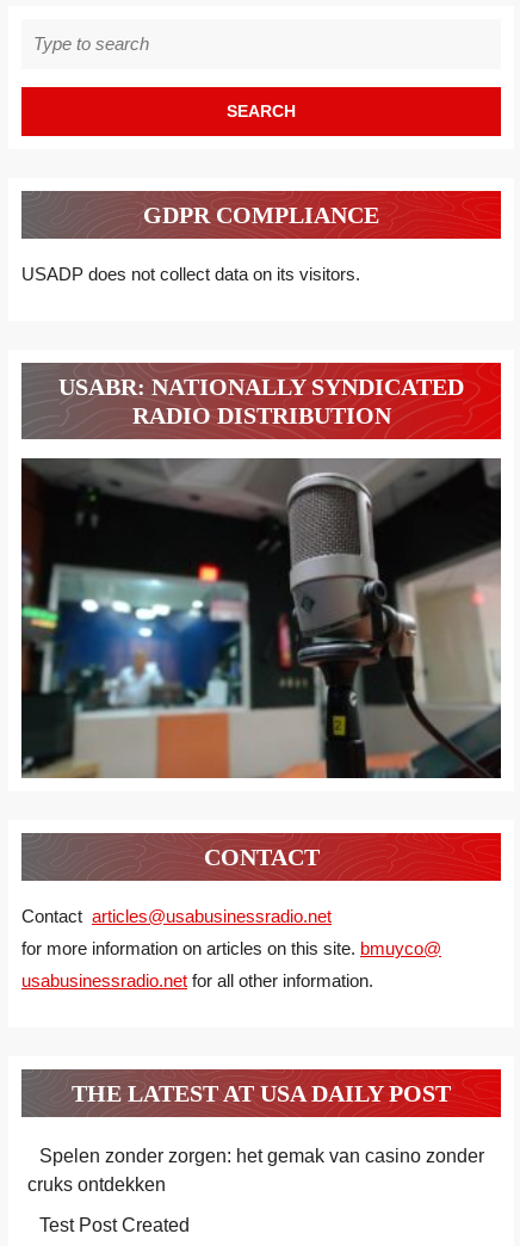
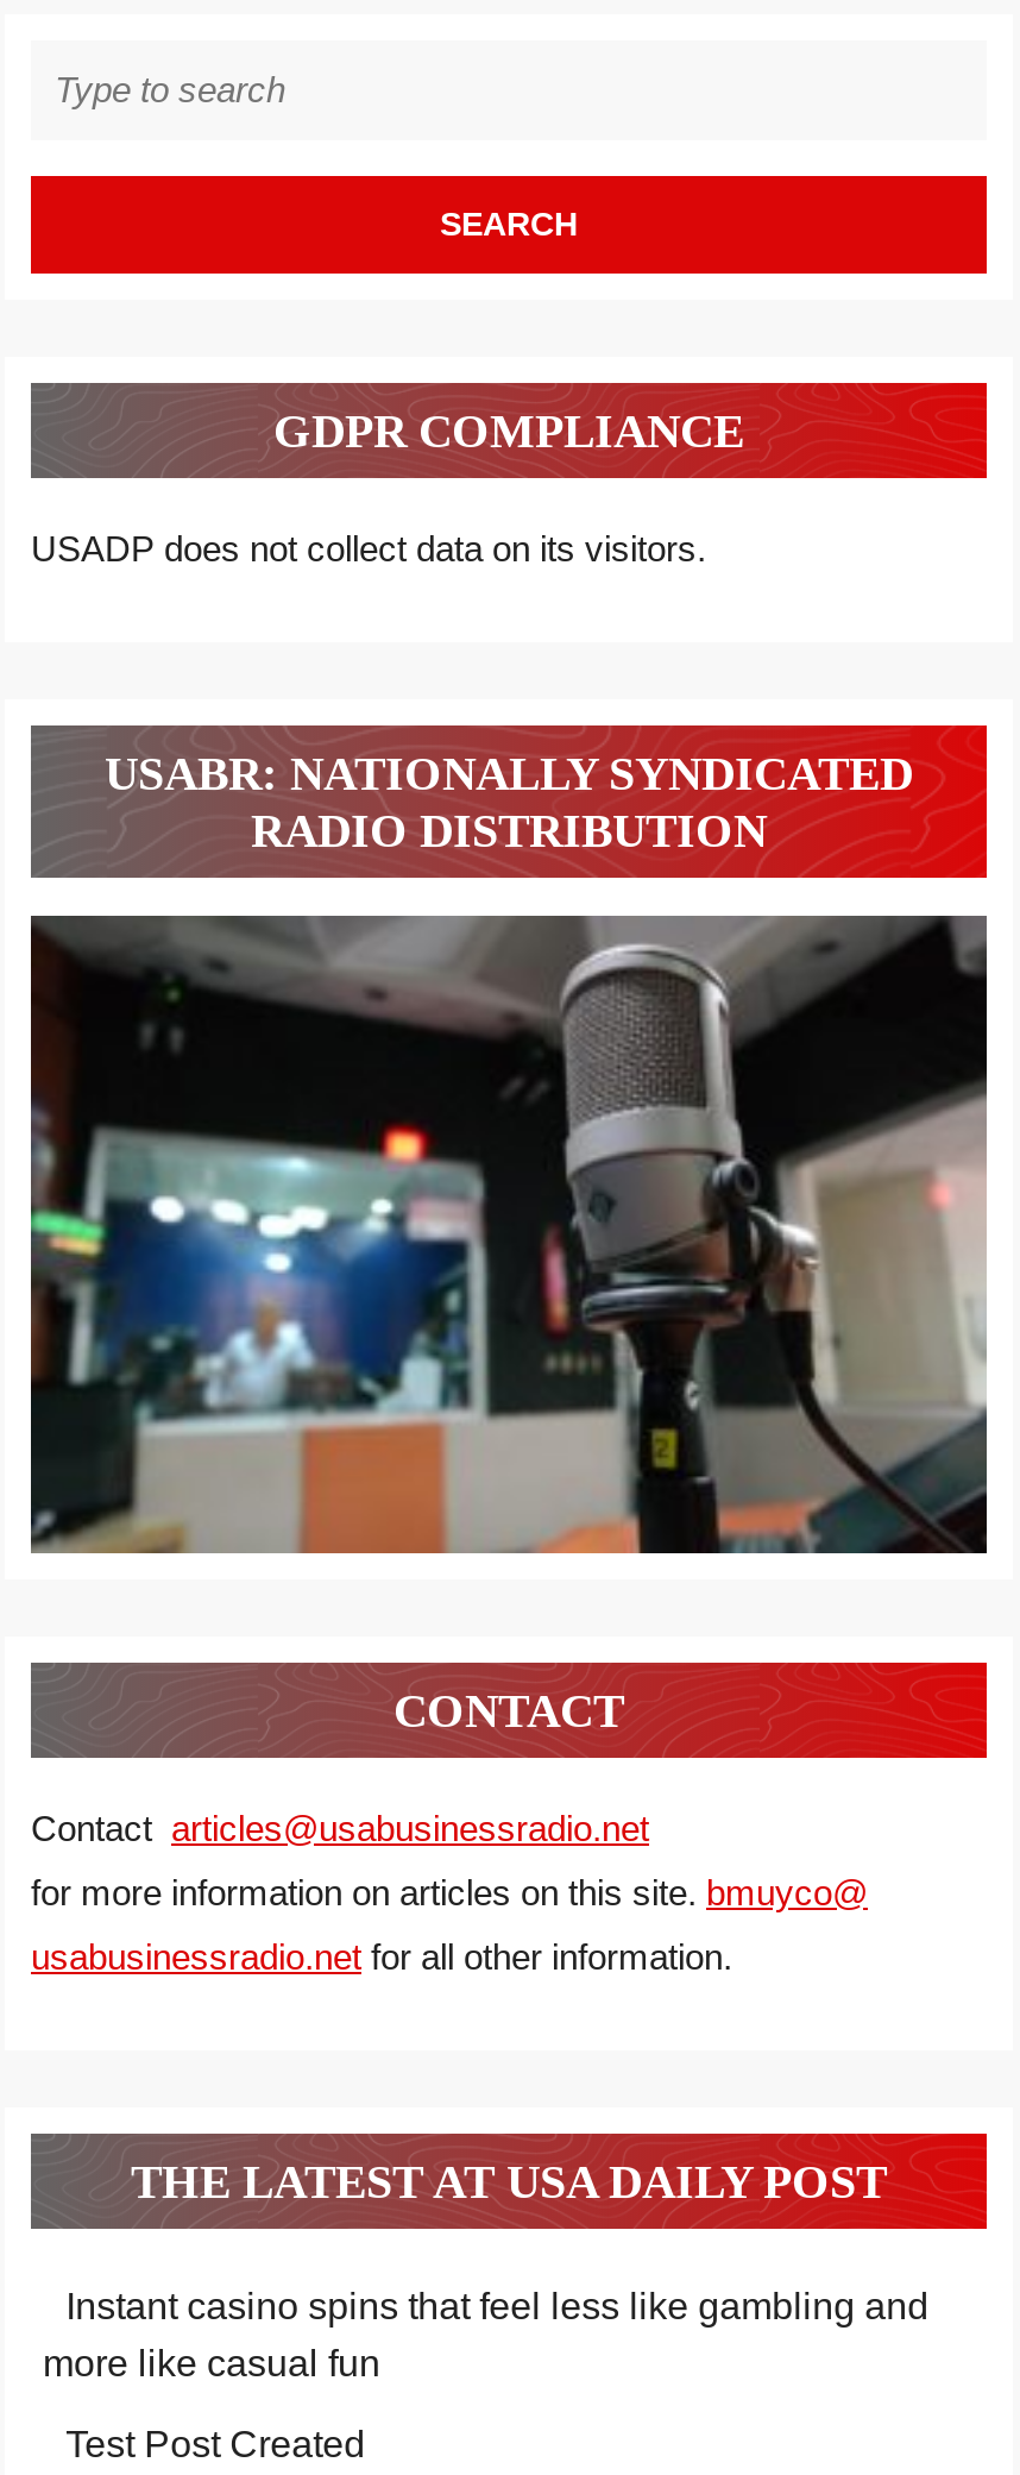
- Spelen zonder zorgen: het gemak van casino zonder
- cruks ontdekken
+ Instant casino spins that feel less like gambling and
+ more like casual fun
